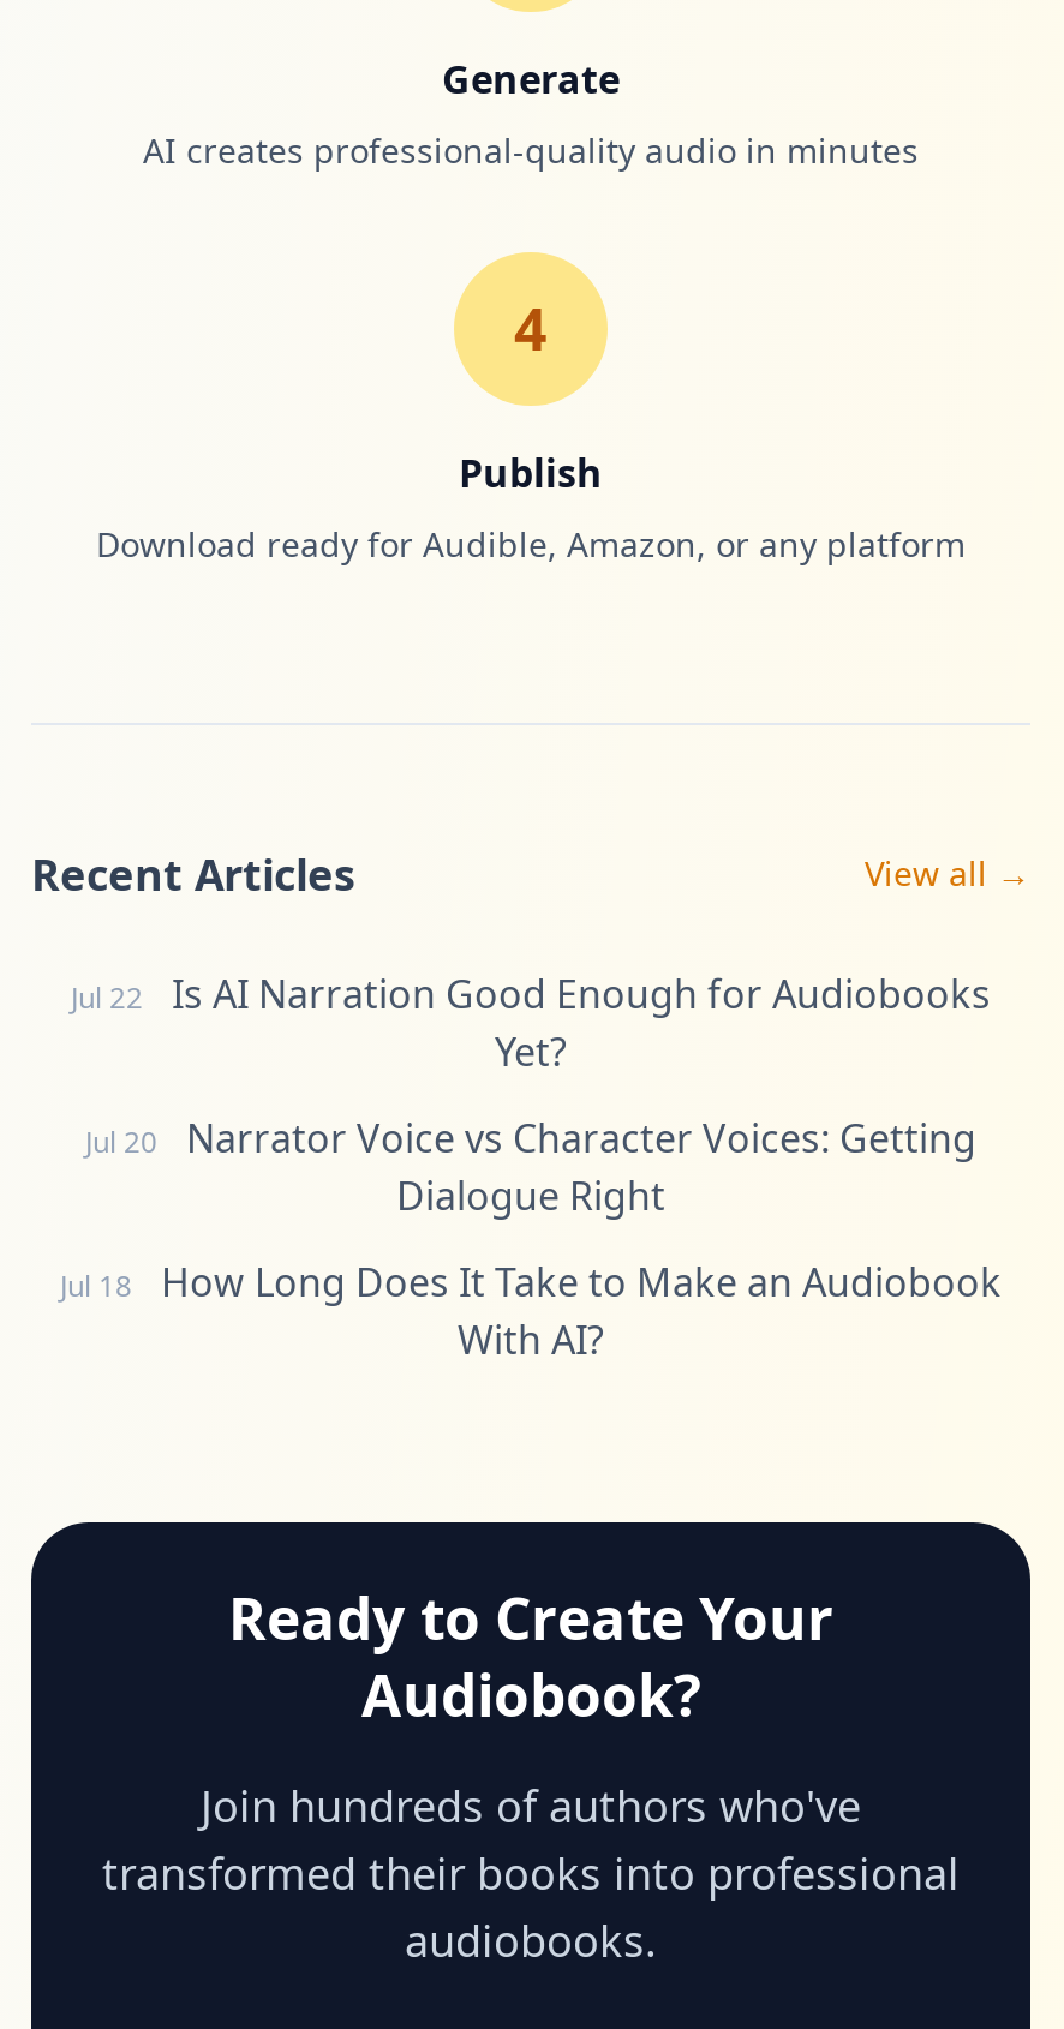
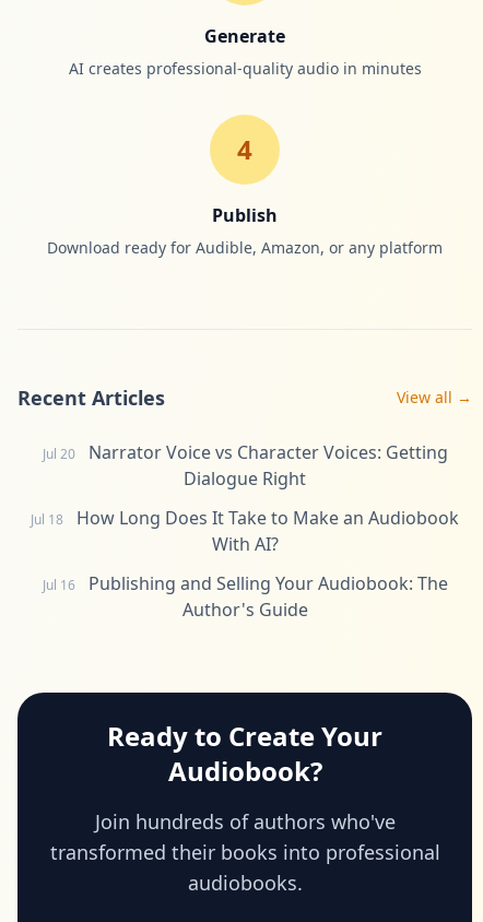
- Jul 22
- Is AI Narration Good Enough for Audiobooks
- Yet?

moved up: Jul 20 | Narrator Voice vs Character Voices: Getting | Dialogue Right | Jul 18 | How Long Does It Take to Make an Audiobook | With AI?

+ Jul 16
+ Publishing and Selling Your Audiobook: The
+ Author's Guide
